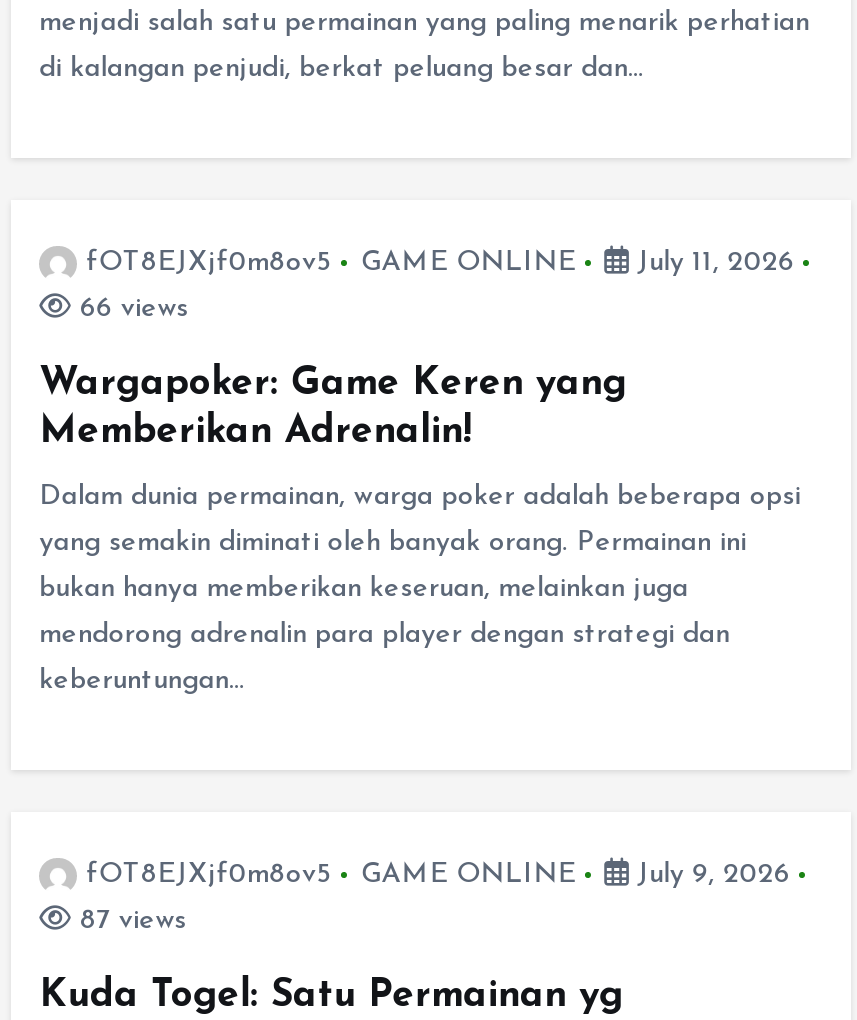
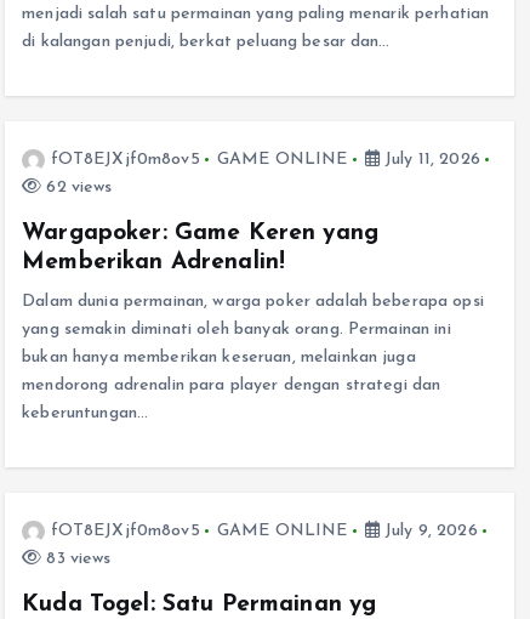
- 66 views
+ 62 views

- 87 views
+ 83 views
